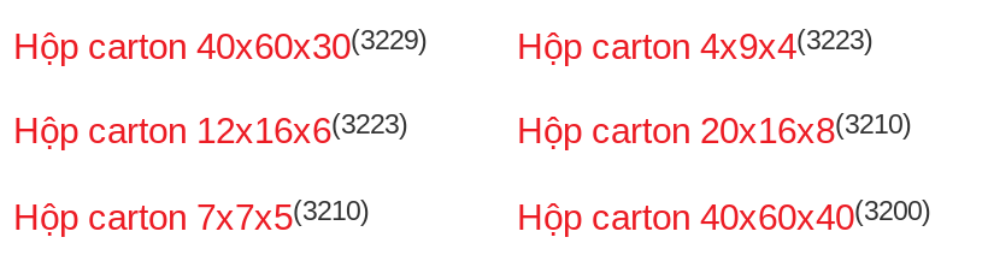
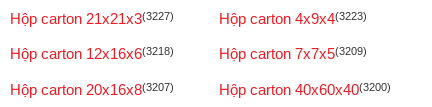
- Hộp carton 40x60x30(3229)
+ Hộp carton 21x21x3(3227)

- Hộp carton 12x16x6(3223)
+ Hộp carton 12x16x6(3218)

- Hộp carton 20x16x8(3210)
+ Hộp carton 7x7x5(3209)

- Hộp carton 7x7x5(3210)
+ Hộp carton 20x16x8(3207)
